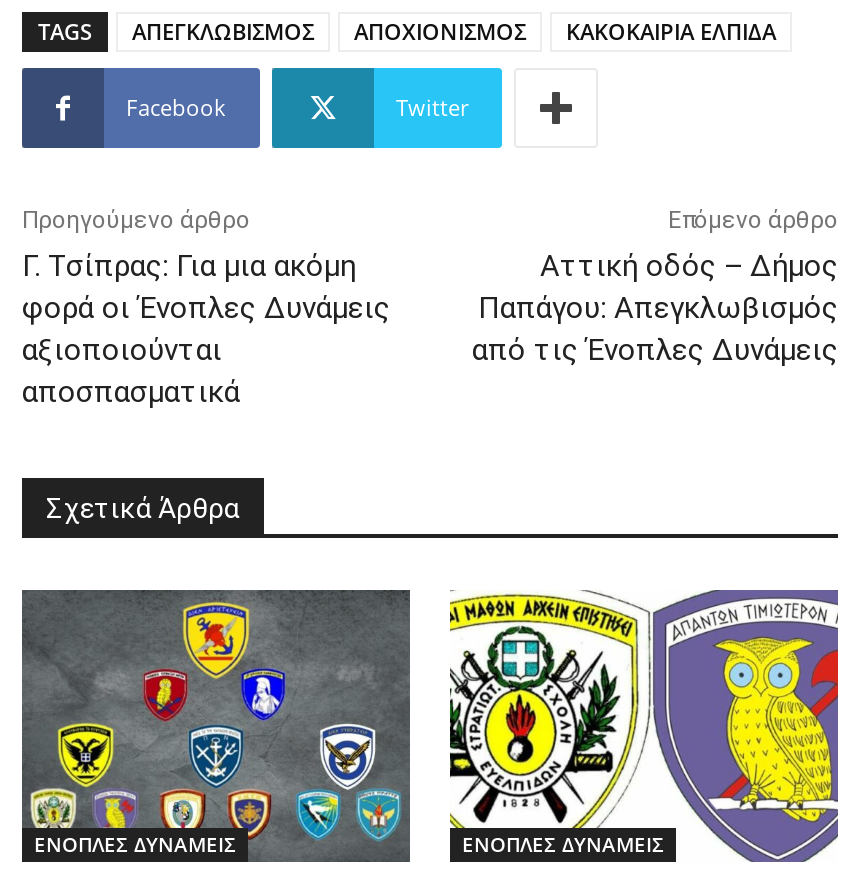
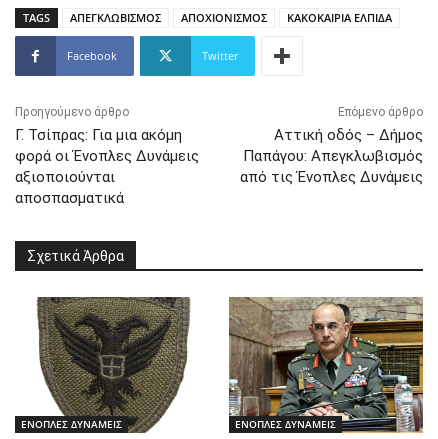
- [image]
+ [image]

- [image]
+ [image]
